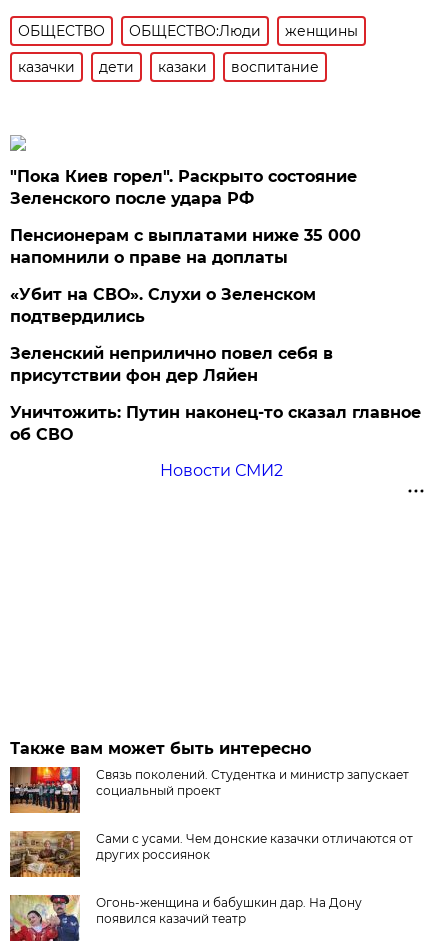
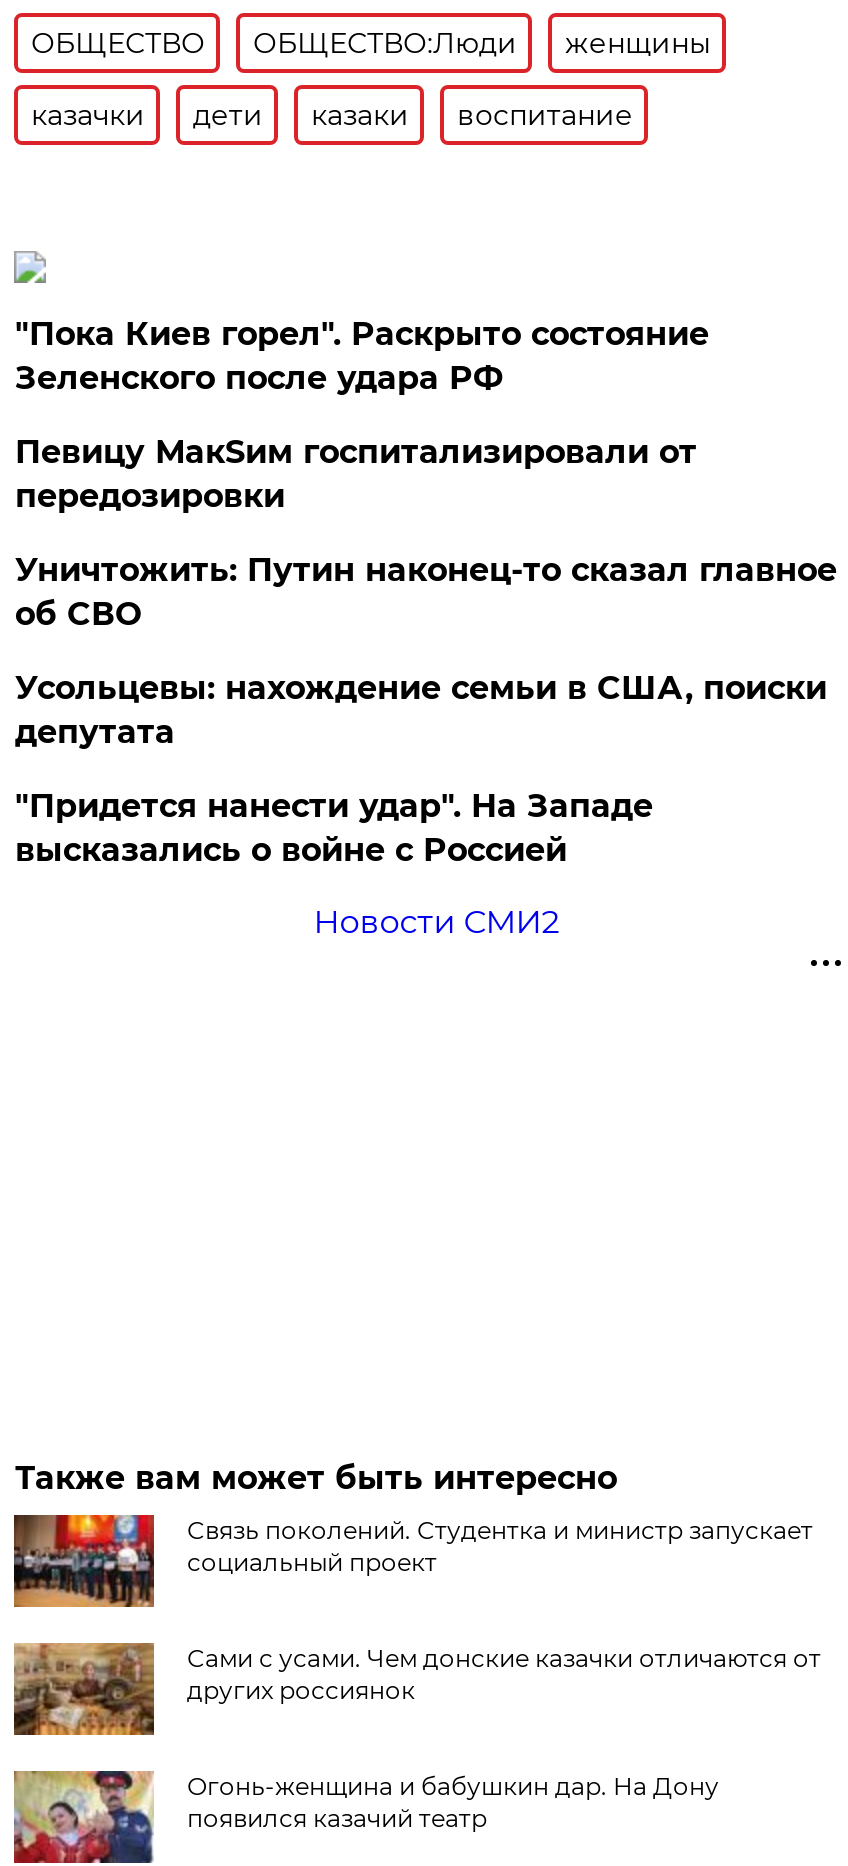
- Пенсионерам с выплатами ниже 35 000
- напомнили о праве на доплаты
- «Убит на СВО». Слухи о Зеленском
- подтвердились
- Зеленский неприлично повел cебя в
- присутствии фон дер Ляйен
+ Певицу МакSим госпитализировали от
+ передозировки

moved up: Уничтожить: Путин наконец-то сказал главное | об СВО

+ Усольцевы: нахождение семьи в США, поиски
+ депутата
+ "Придется нанести удар". На Западе
+ высказались о войне с Россией
